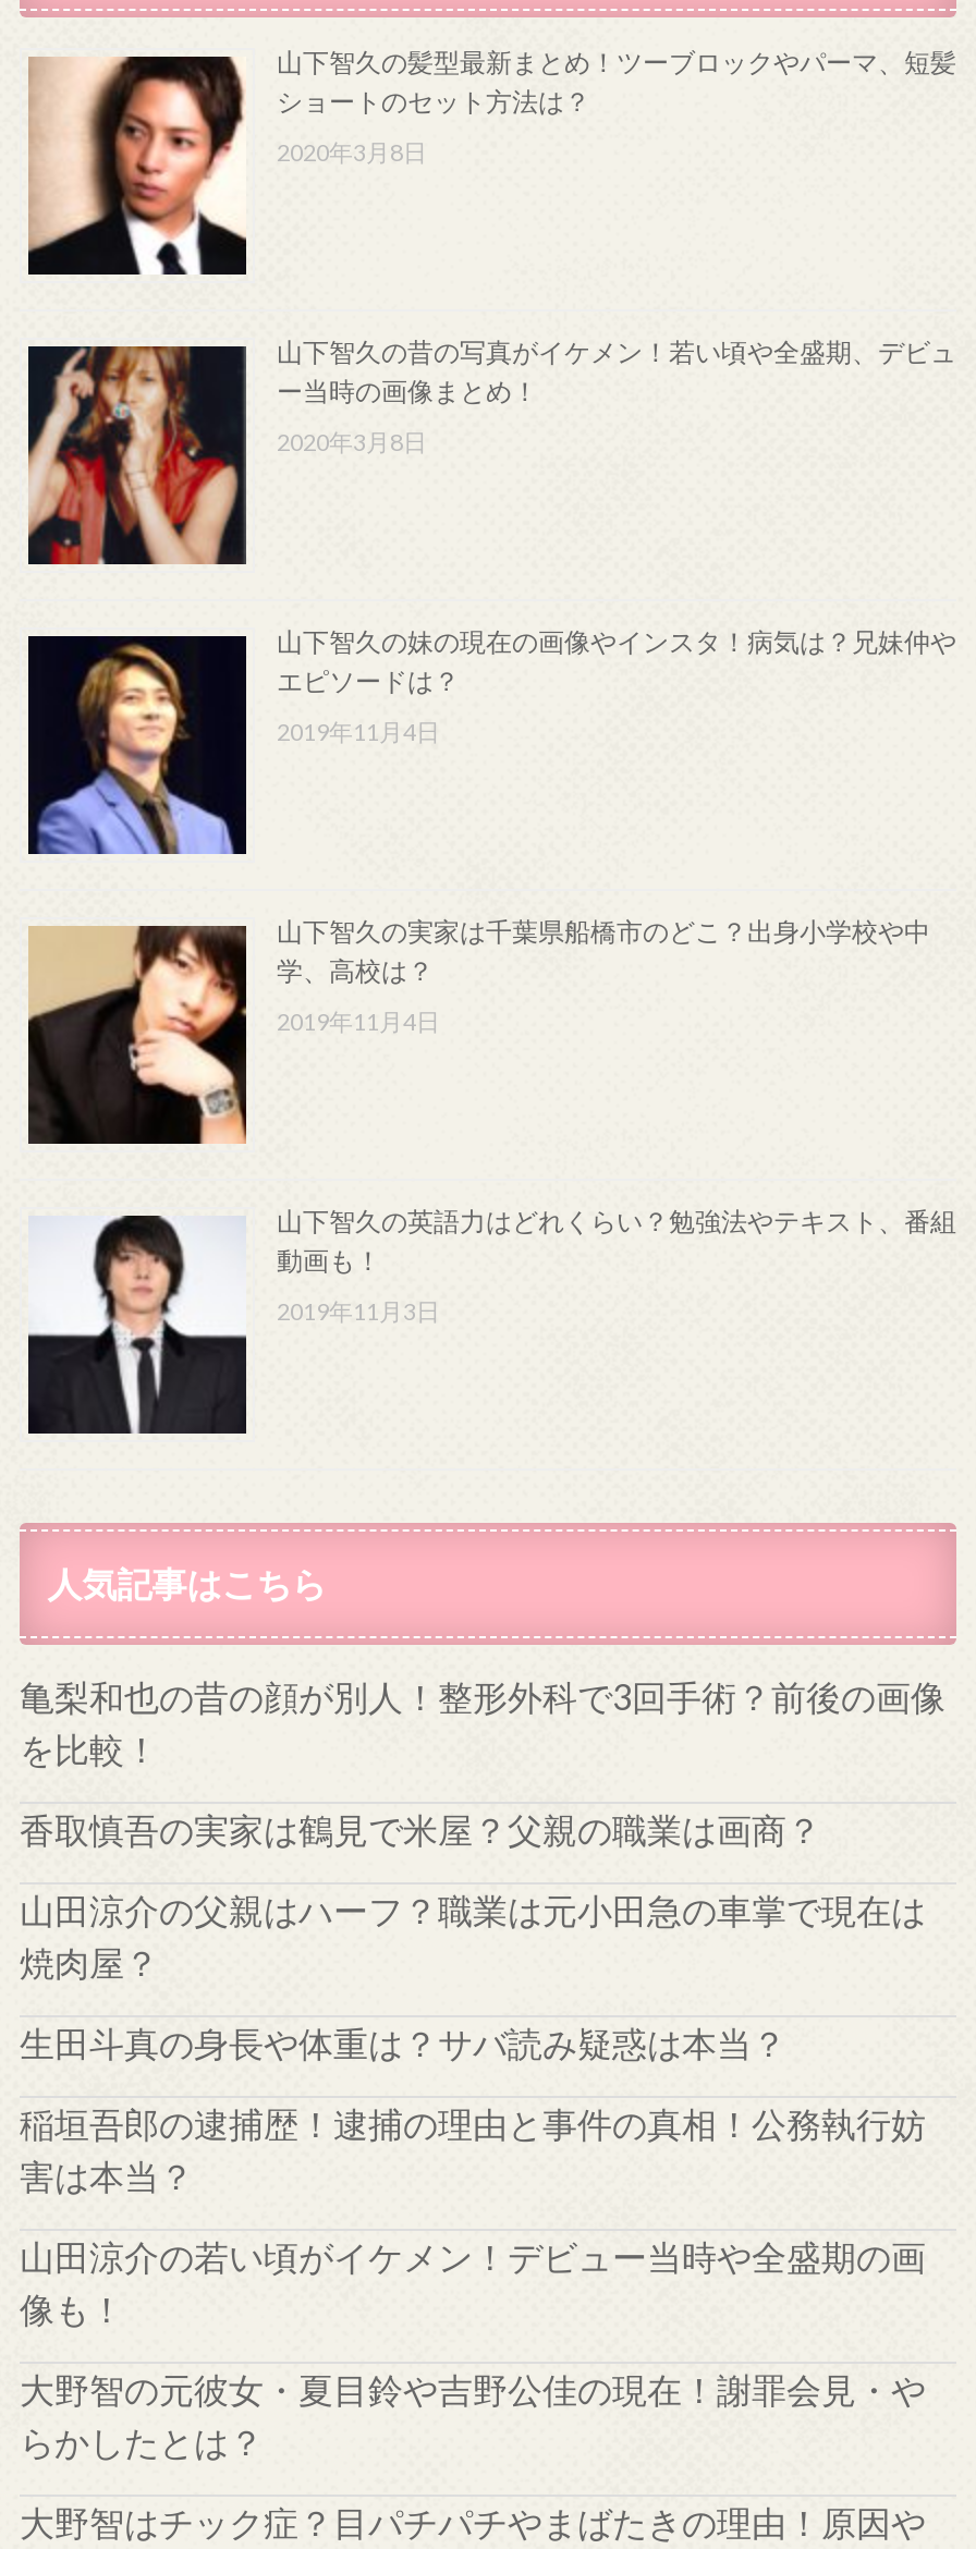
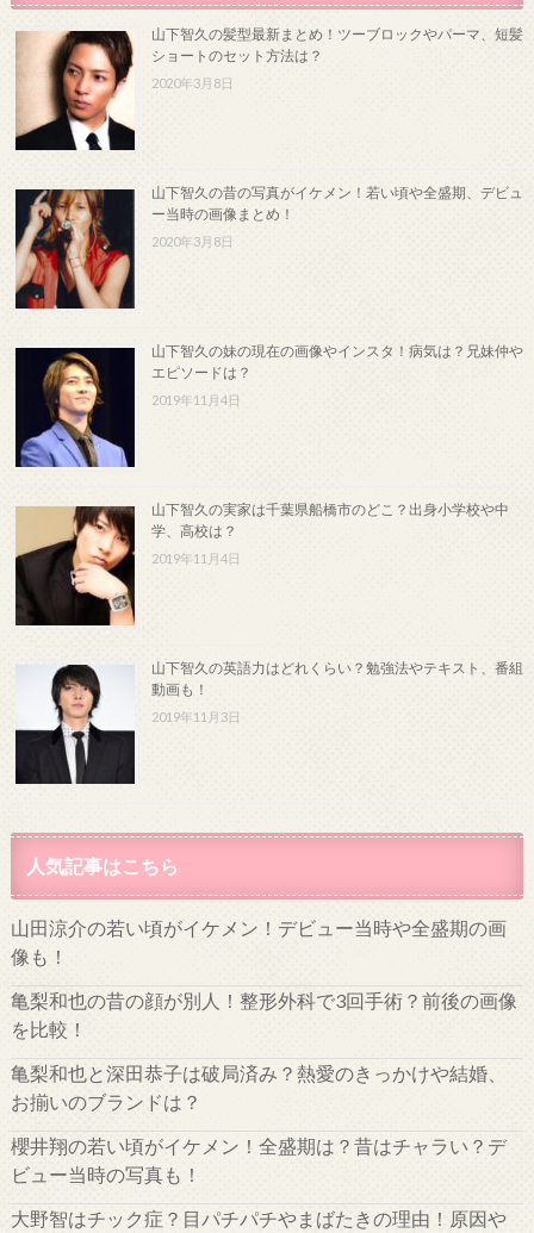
moved down: 亀梨和也の昔の顔が別人！整形外科で3回手術？前後の画像 | を比較！

- 香取慎吾の実家は鶴見で米屋？父親の職業は画商？
- 山田涼介の父親はハーフ？職業は元小田急の車掌で現在は
- 焼肉屋？
- 生田斗真の身長や体重は？サバ読み疑惑は本当？
- 稲垣吾郎の逮捕歴！逮捕の理由と事件の真相！公務執行妨
- 害は本当？

moved up: 山田涼介の若い頃がイケメン！デビュー当時や全盛期の画 | 像も！

- 大野智の元彼女・夏目鈴や吉野公佳の現在！謝罪会見・や
- らかしたとは？
+ 亀梨和也と深田恭子は破局済み？熱愛のきっかけや結婚、
+ お揃いのブランドは？
+ 櫻井翔の若い頃がイケメン！全盛期は？昔はチャラい？デ
+ ビュー当時の写真も！
